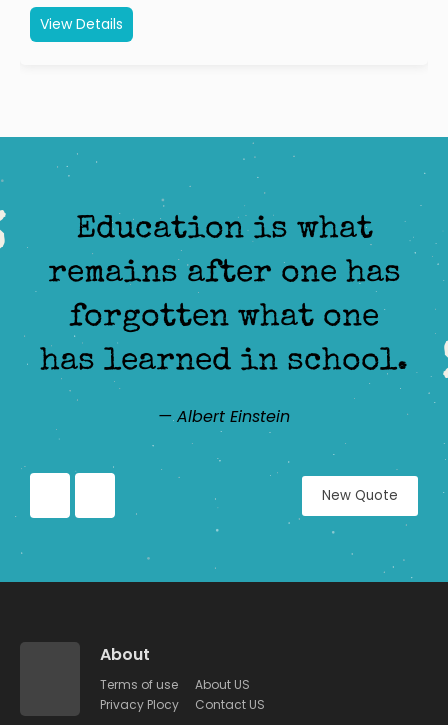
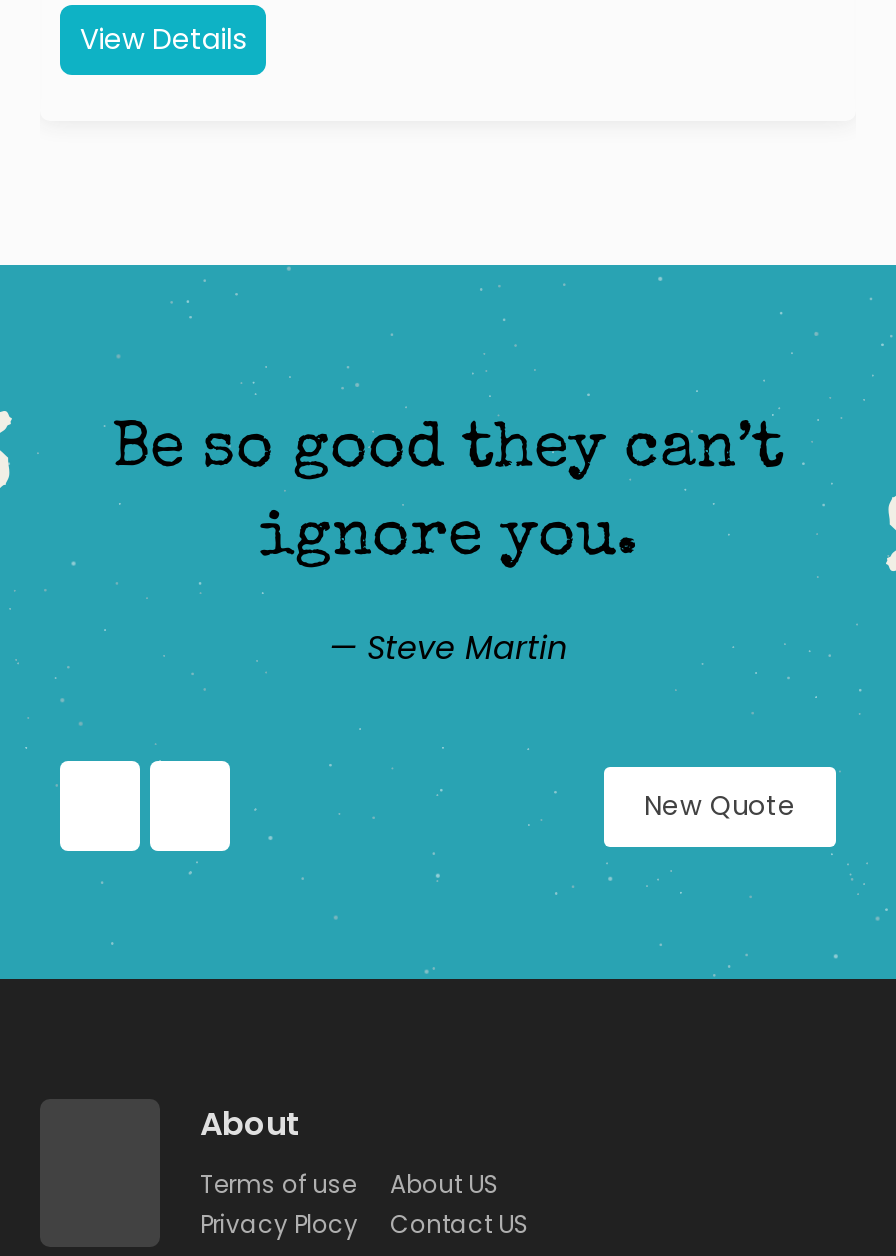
- Education is what
- remains after one has
- forgotten what one
- has learned in school.
+ Be so good they can’t
+ ignore you.

- — Albert Einstein
+ — Steve Martin
